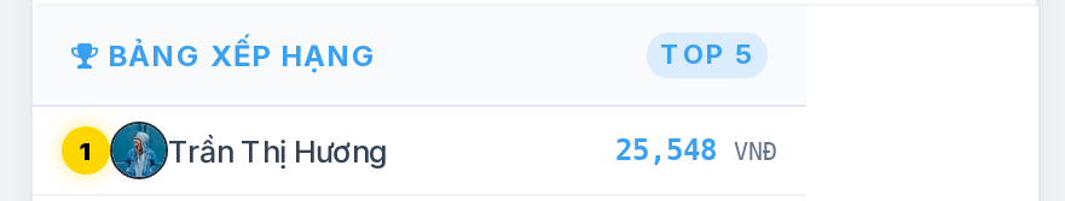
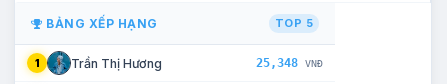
- 25,548 VNĐ
+ 25,348 VNĐ
